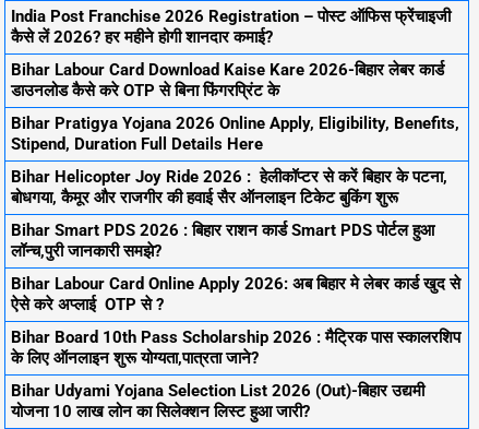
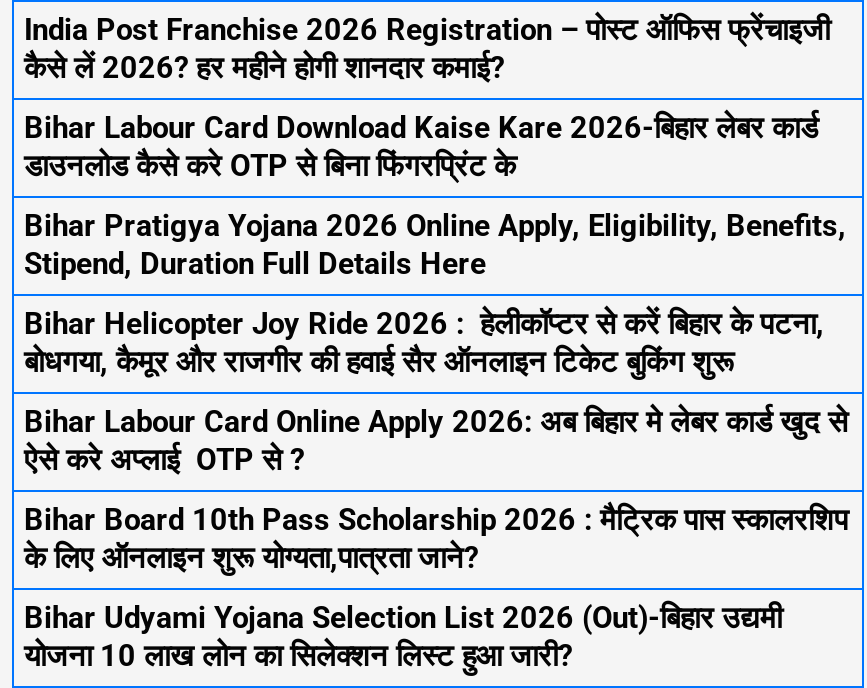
- Bihar Smart PDS 2026 : बिहार राशन कार्ड Smart PDS पोर्टल हुआ
- लॉन्च,पुरी जानकारी समझे?
